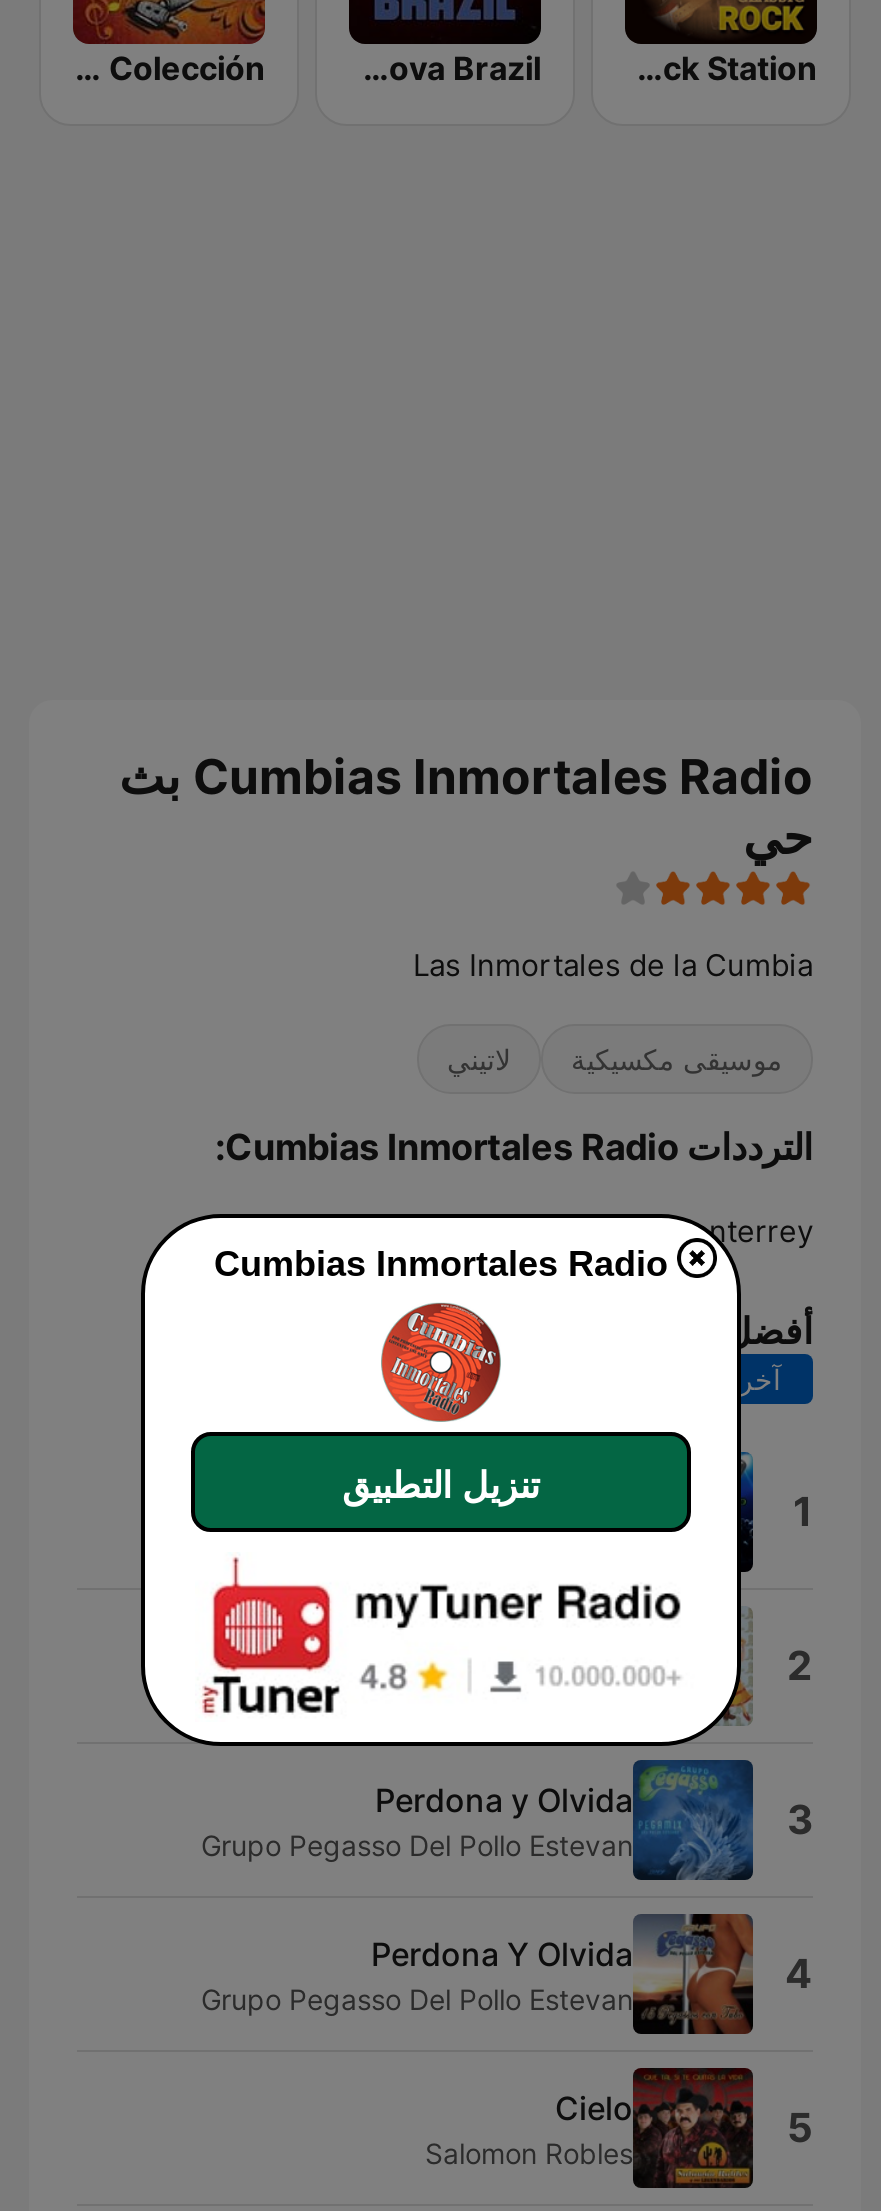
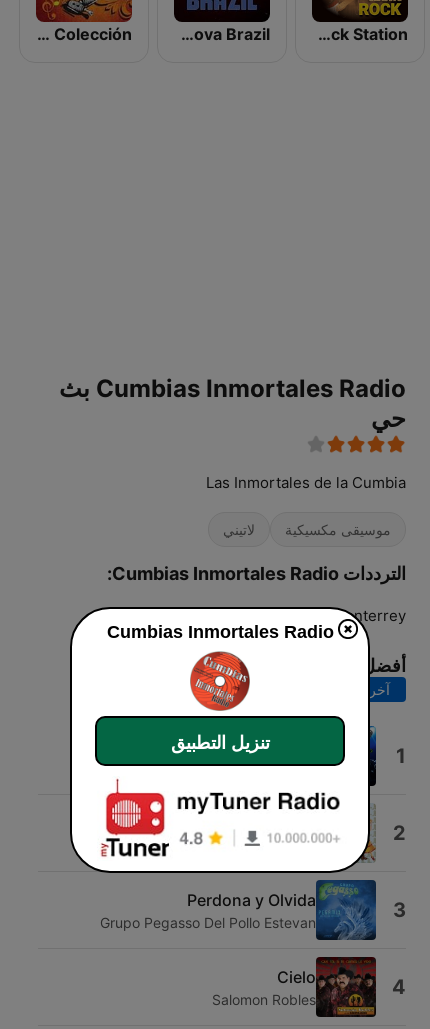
- [image]
- Perdona Y Olvida
- Grupo Pegasso Del Pollo Estevan
- 5
